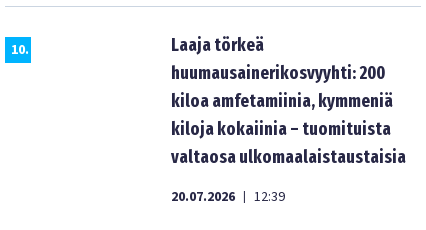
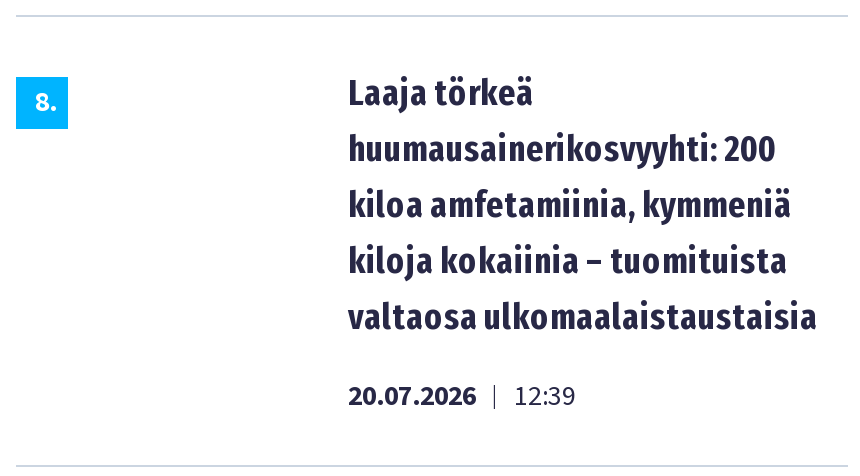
- 10.
+ 8.
